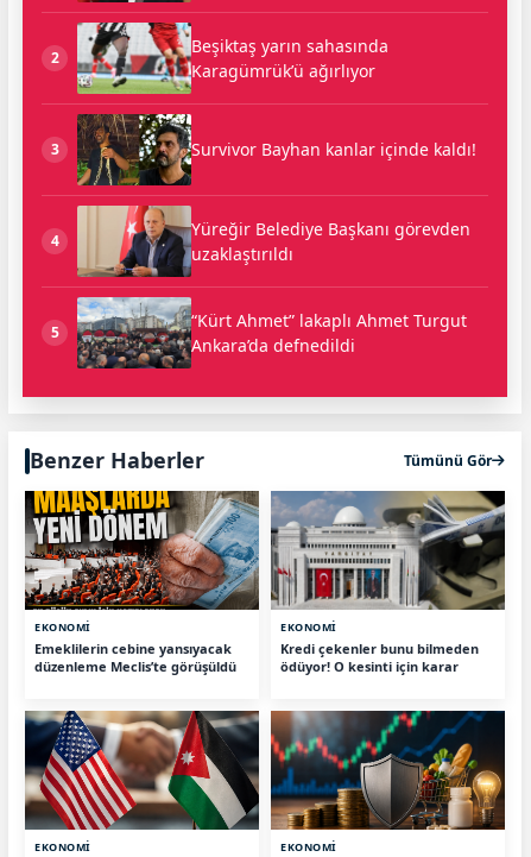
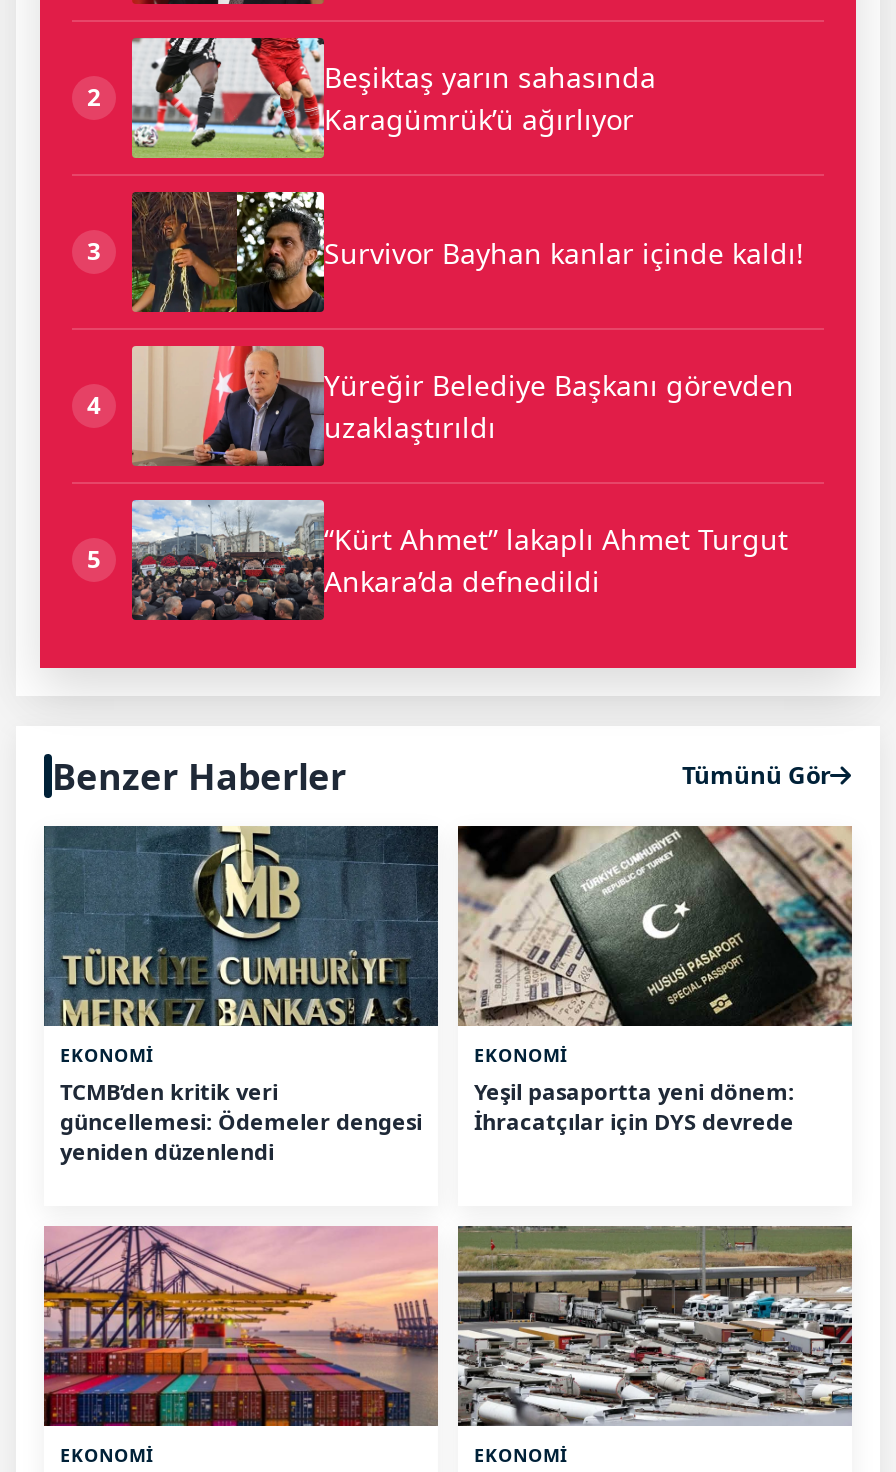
- [image]
- Emeklilerin cebine yansıyacak
- düzenleme Meclis’te görüşüldü
+ [image]
+ TCMB’den kritik veri
+ güncellemesi: Ödemeler dengesi
+ yeniden düzenlendi

- [image]
- Kredi çekenler bunu bilmeden
- ödüyor! O kesinti için karar
+ [image]
+ Yeşil pasaportta yeni dönem:
+ İhracatçılar için DYS devrede

- [image]
+ [image]

- [image]
+ [image]
